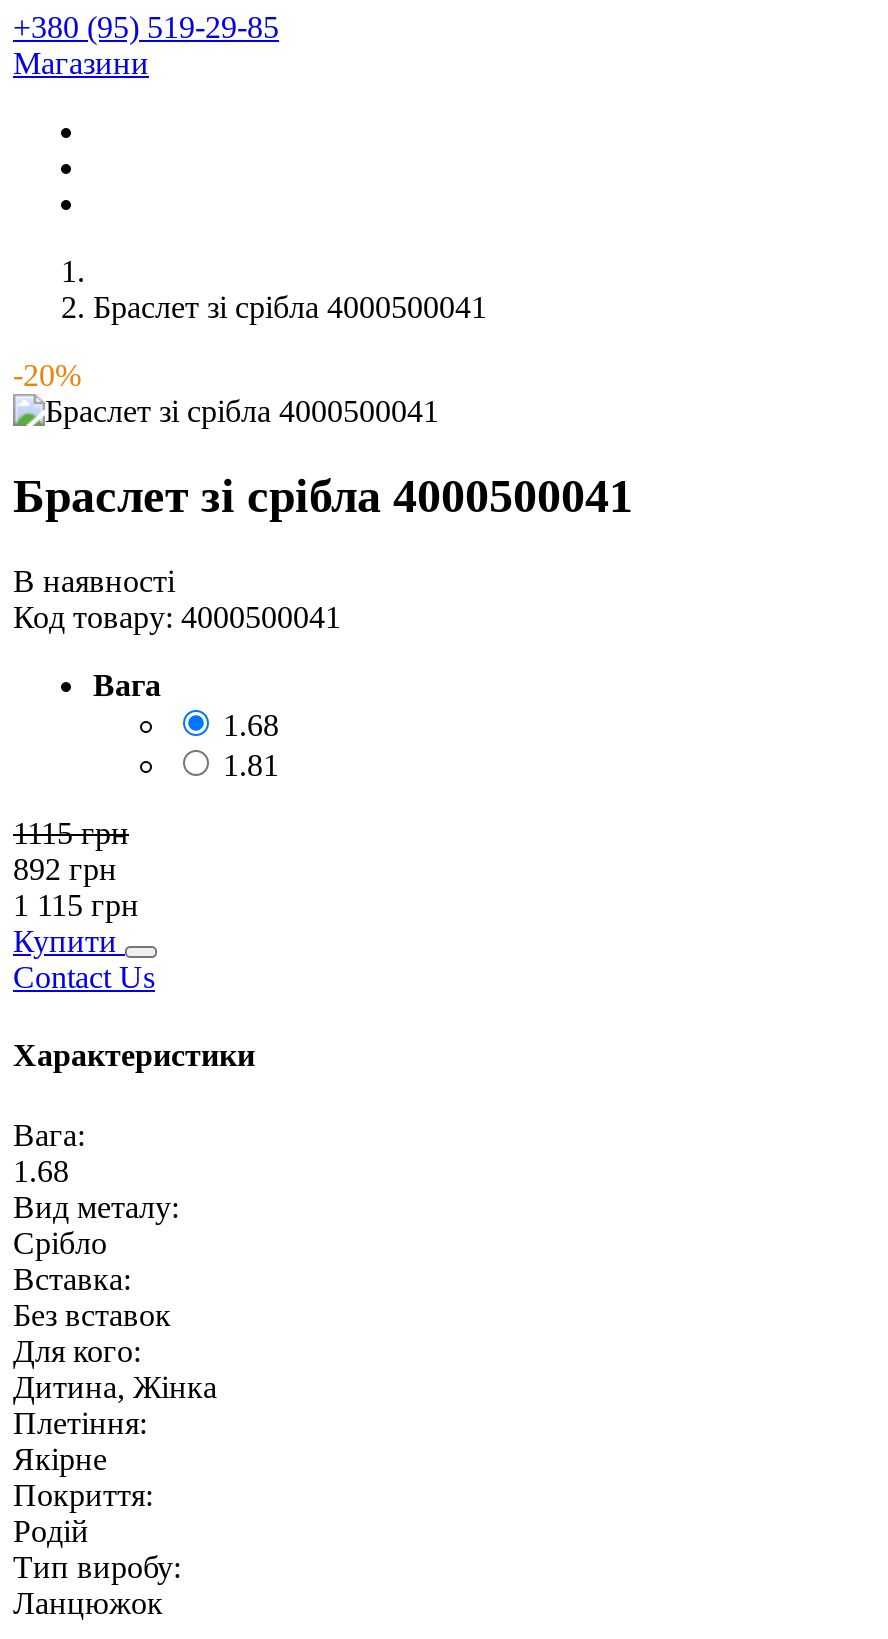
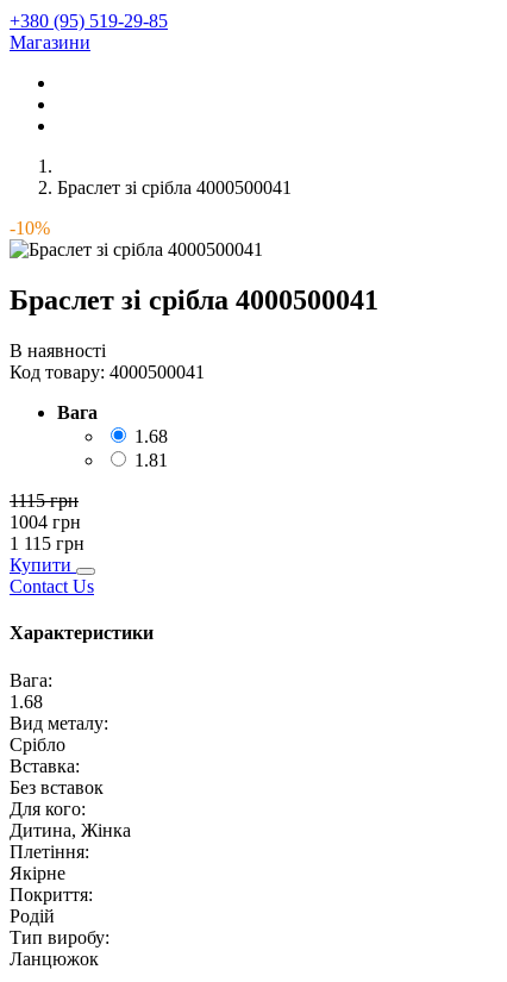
- -20%
+ -10%

- 892 грн
+ 1004 грн
